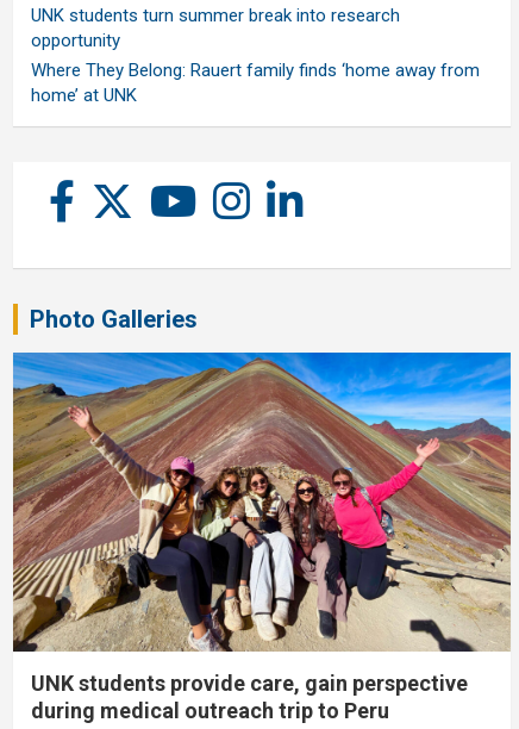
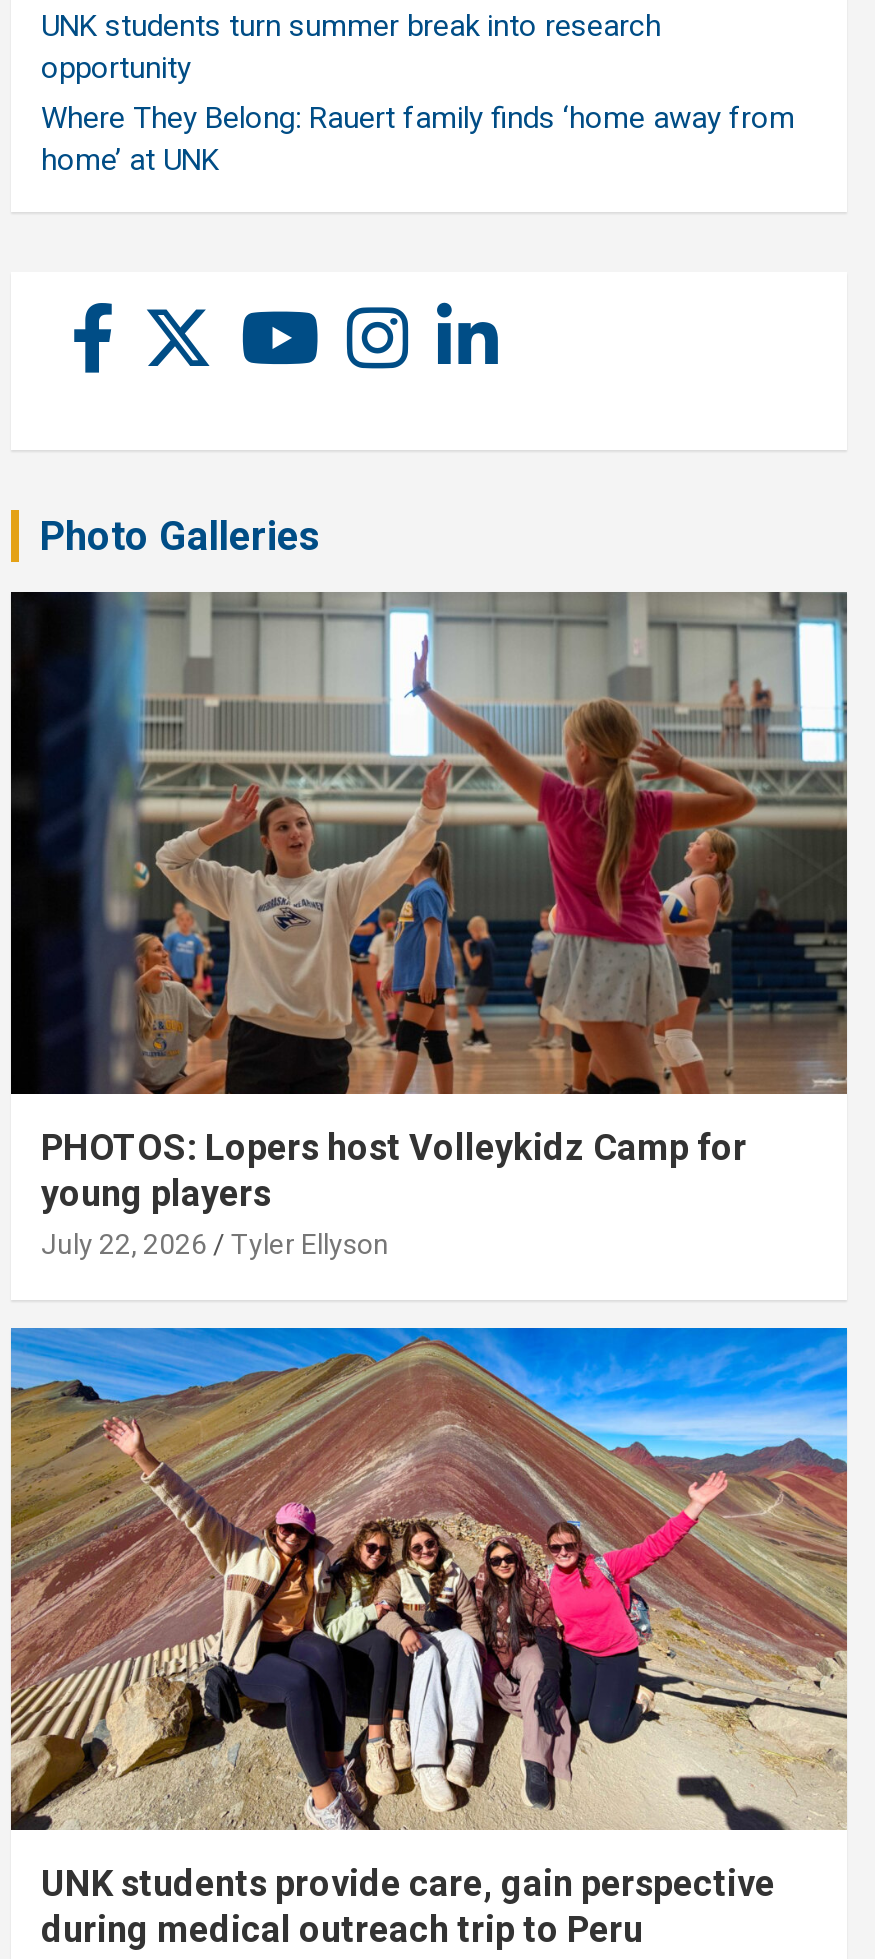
+ [image]
+ PHOTOS: Lopers host Volleykidz Camp for
+ young players
+ July 22, 2026
+ Tyler Ellyson
